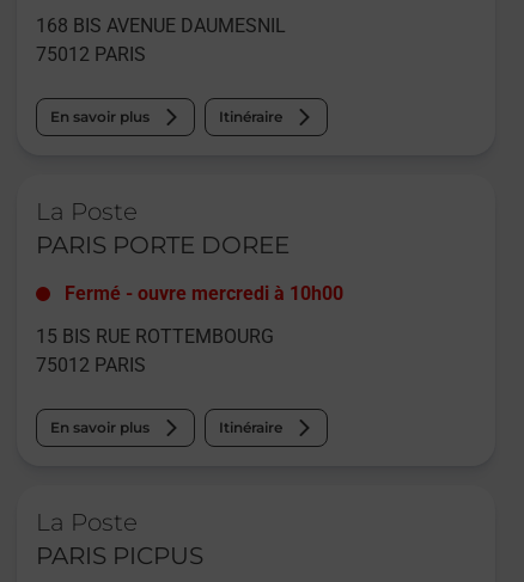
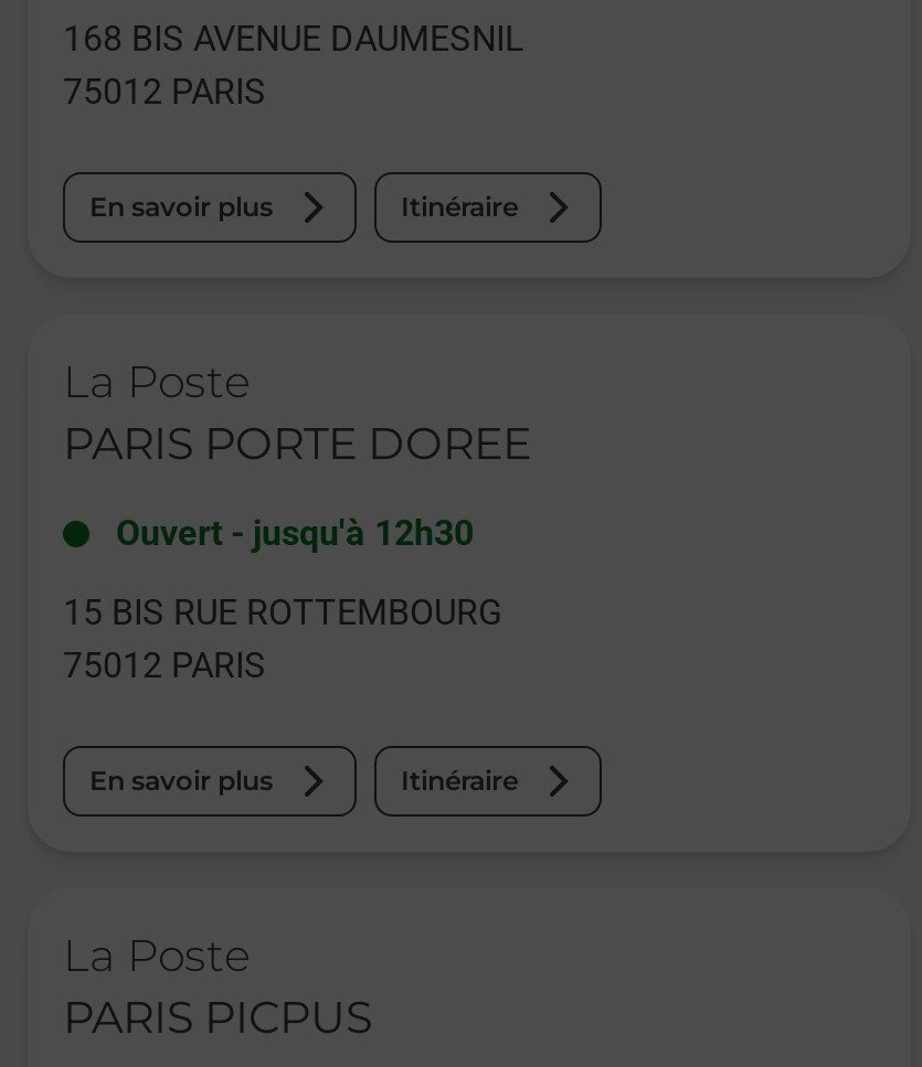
- Fermé - ouvre mercredi à 10h00
+ Ouvert - jusqu'à 12h30
